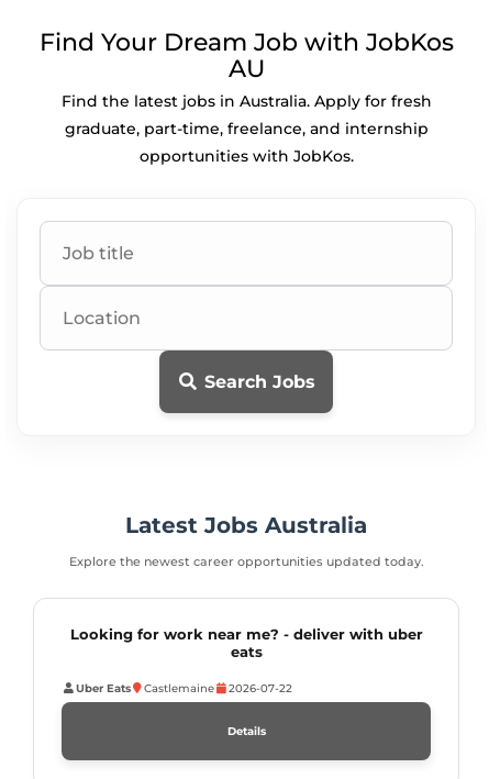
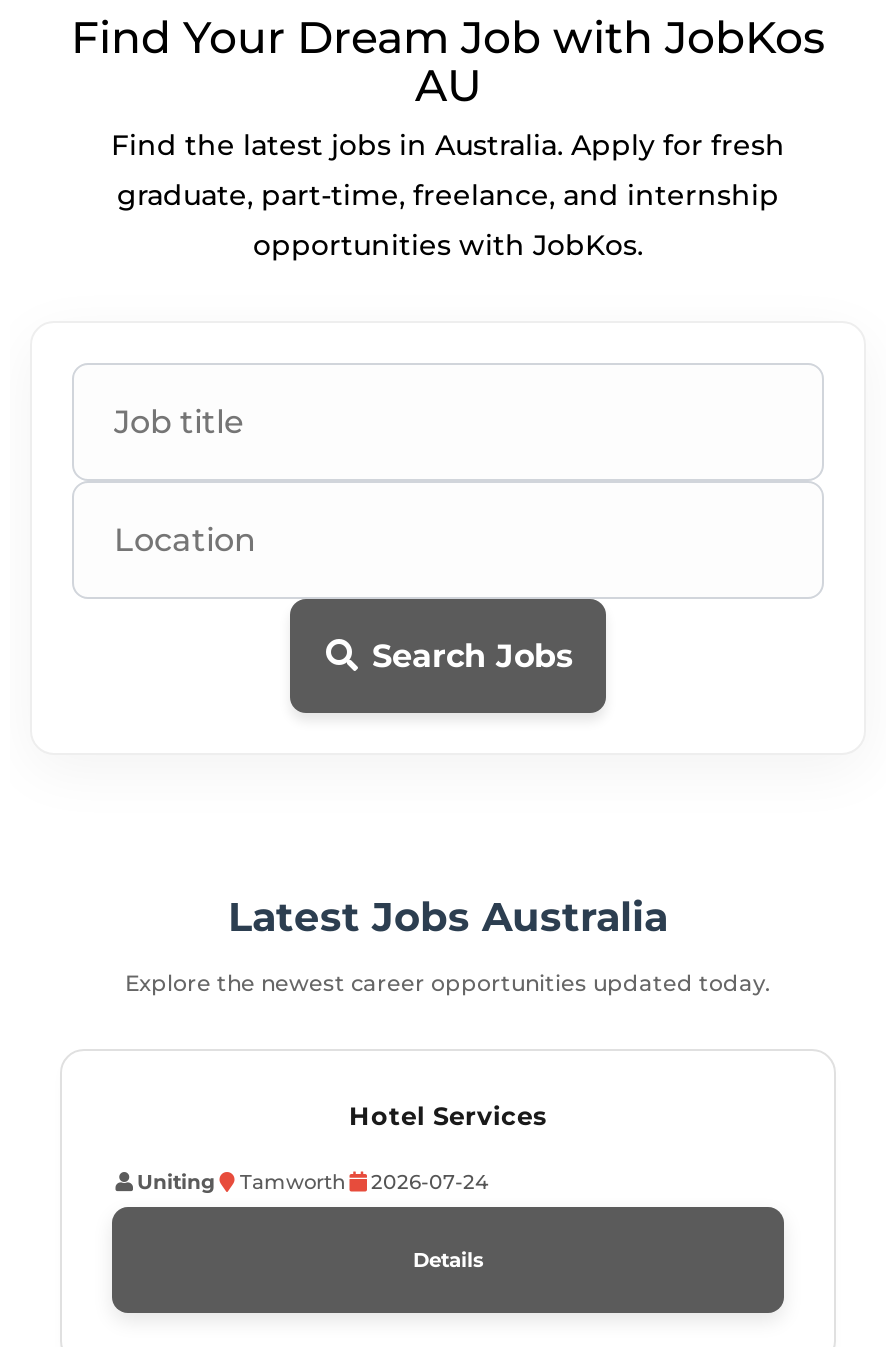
- Looking for work near me? - deliver with uber
- eats
+ Hotel Services

- Uber Eats
- Castlemaine
- 2026-07-22
+ Uniting
+ Tamworth
+ 2026-07-24
